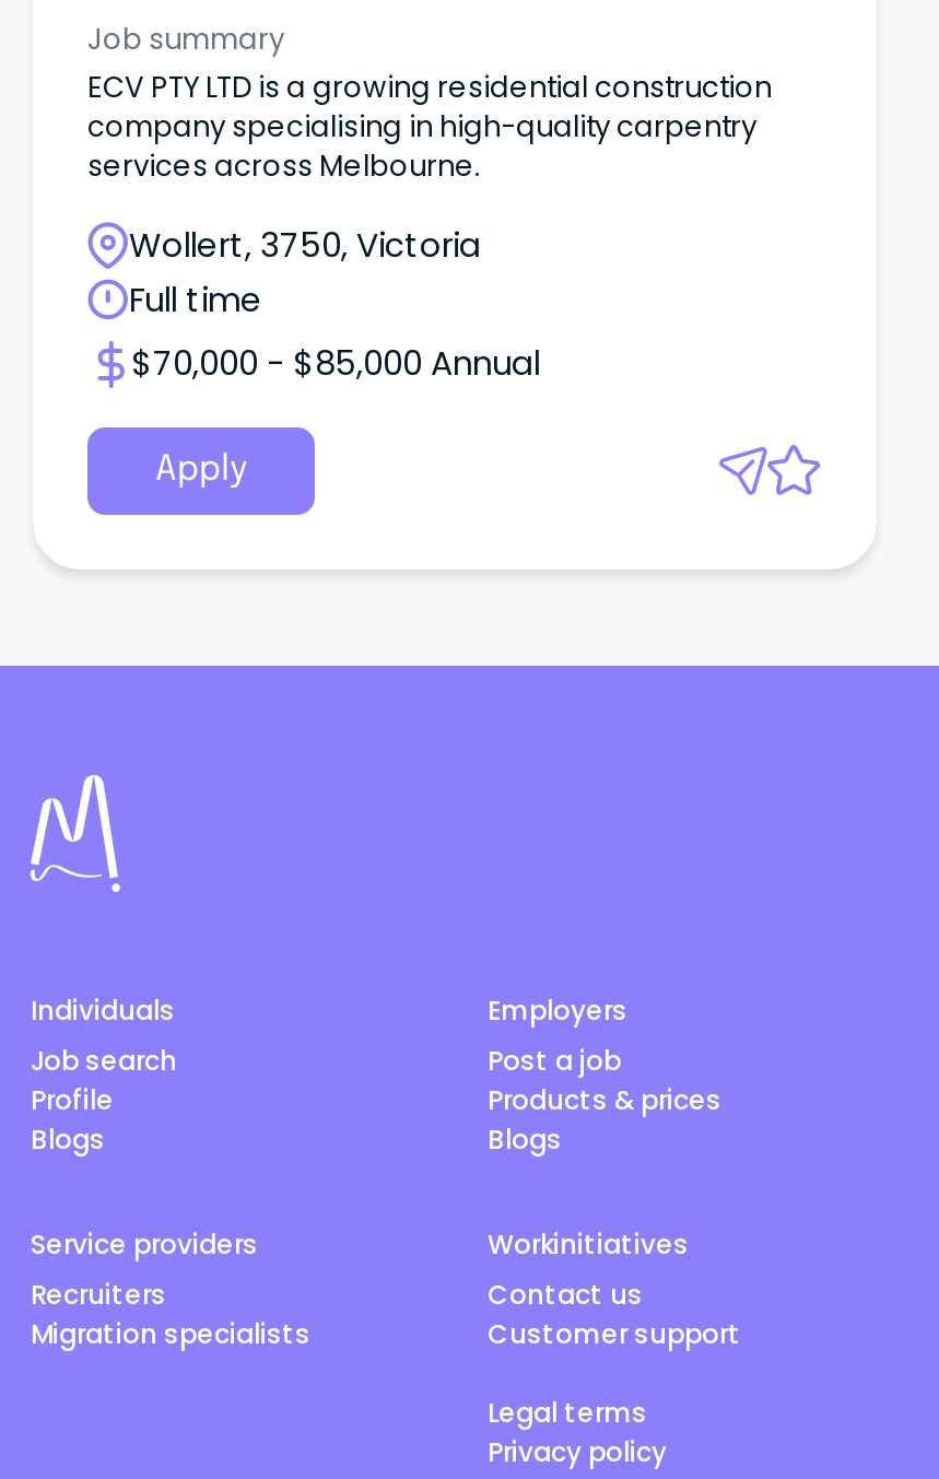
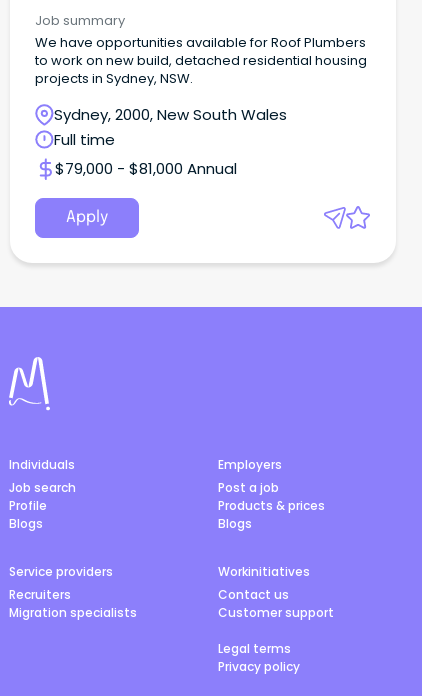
- ECV PTY LTD is a growing residential construction
- company specialising in high-quality carpentry
- services across Melbourne.
+ We have opportunities available for Roof Plumbers
+ to work on new build, detached residential housing
+ projects in Sydney, NSW.

- Wollert, 3750, Victoria
+ Sydney, 2000, New South Wales

- $70,000 - $85,000 Annual
+ $79,000 - $81,000 Annual
